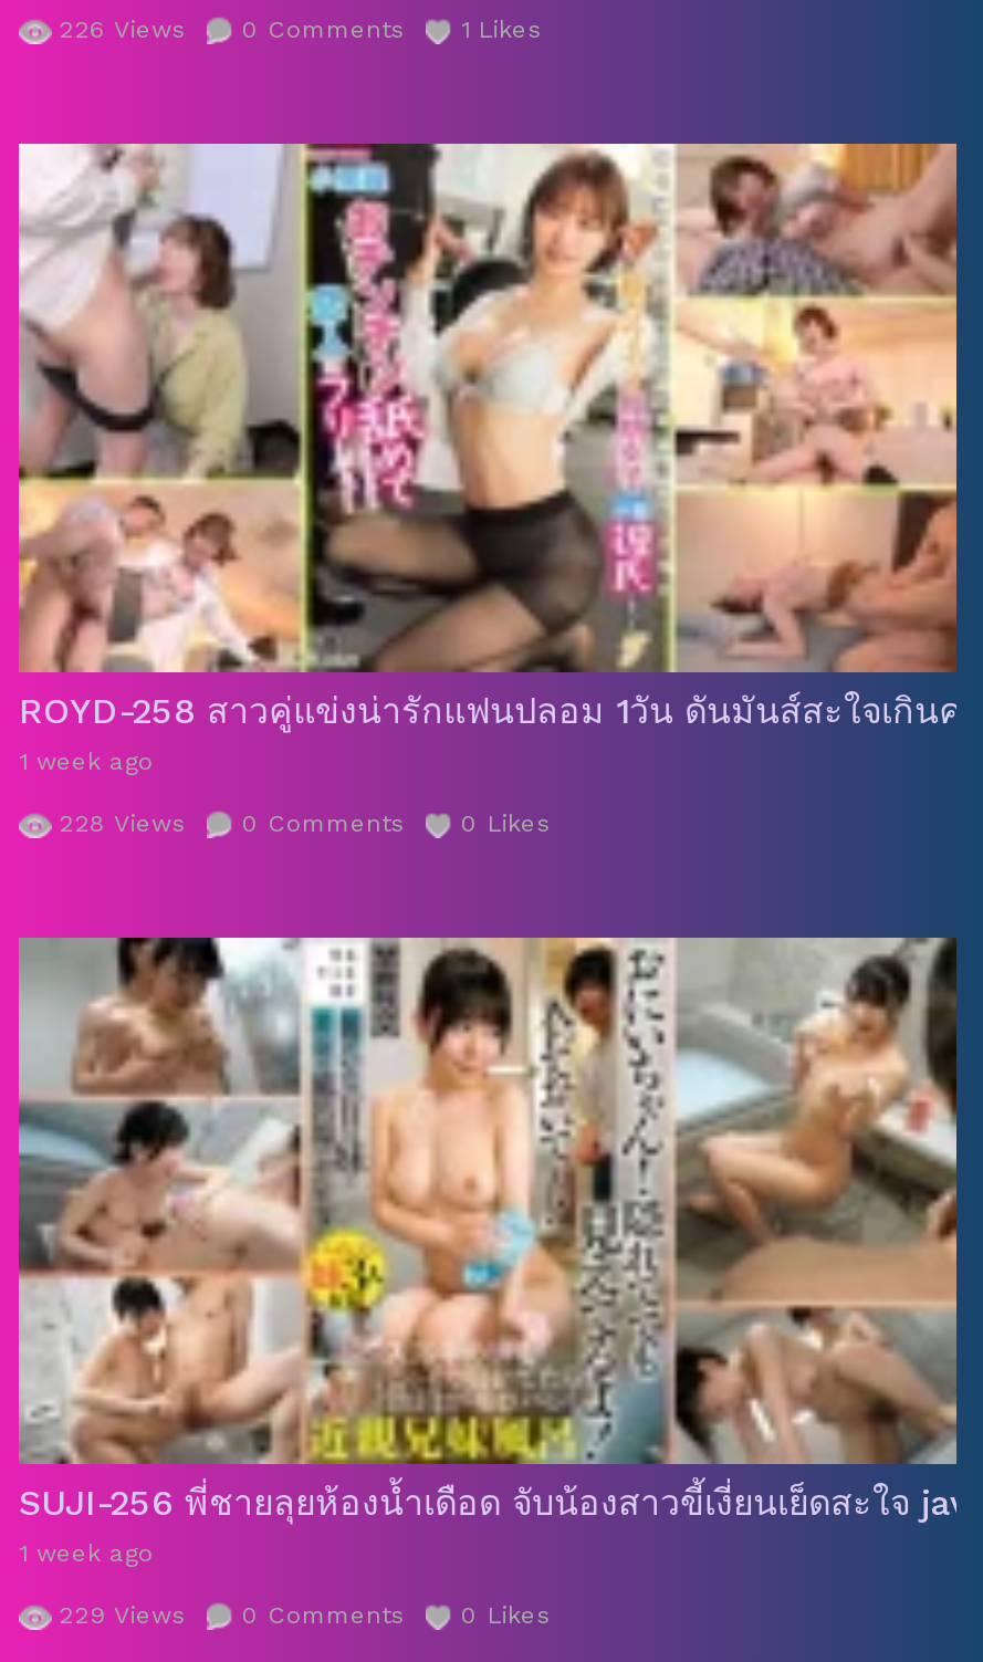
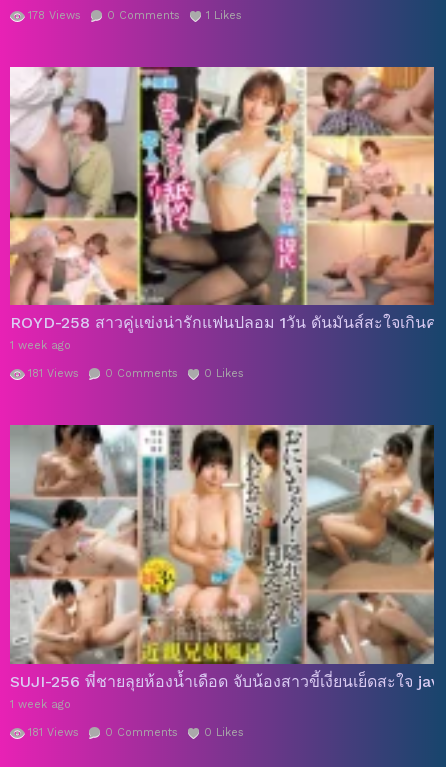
- 226 Views 0 Comments 1 Likes
+ 178 Views 0 Comments 1 Likes

- 228 Views 0 Comments 0 Likes
+ 181 Views 0 Comments 0 Likes

- 229 Views 0 Comments 0 Likes
+ 181 Views 0 Comments 0 Likes
